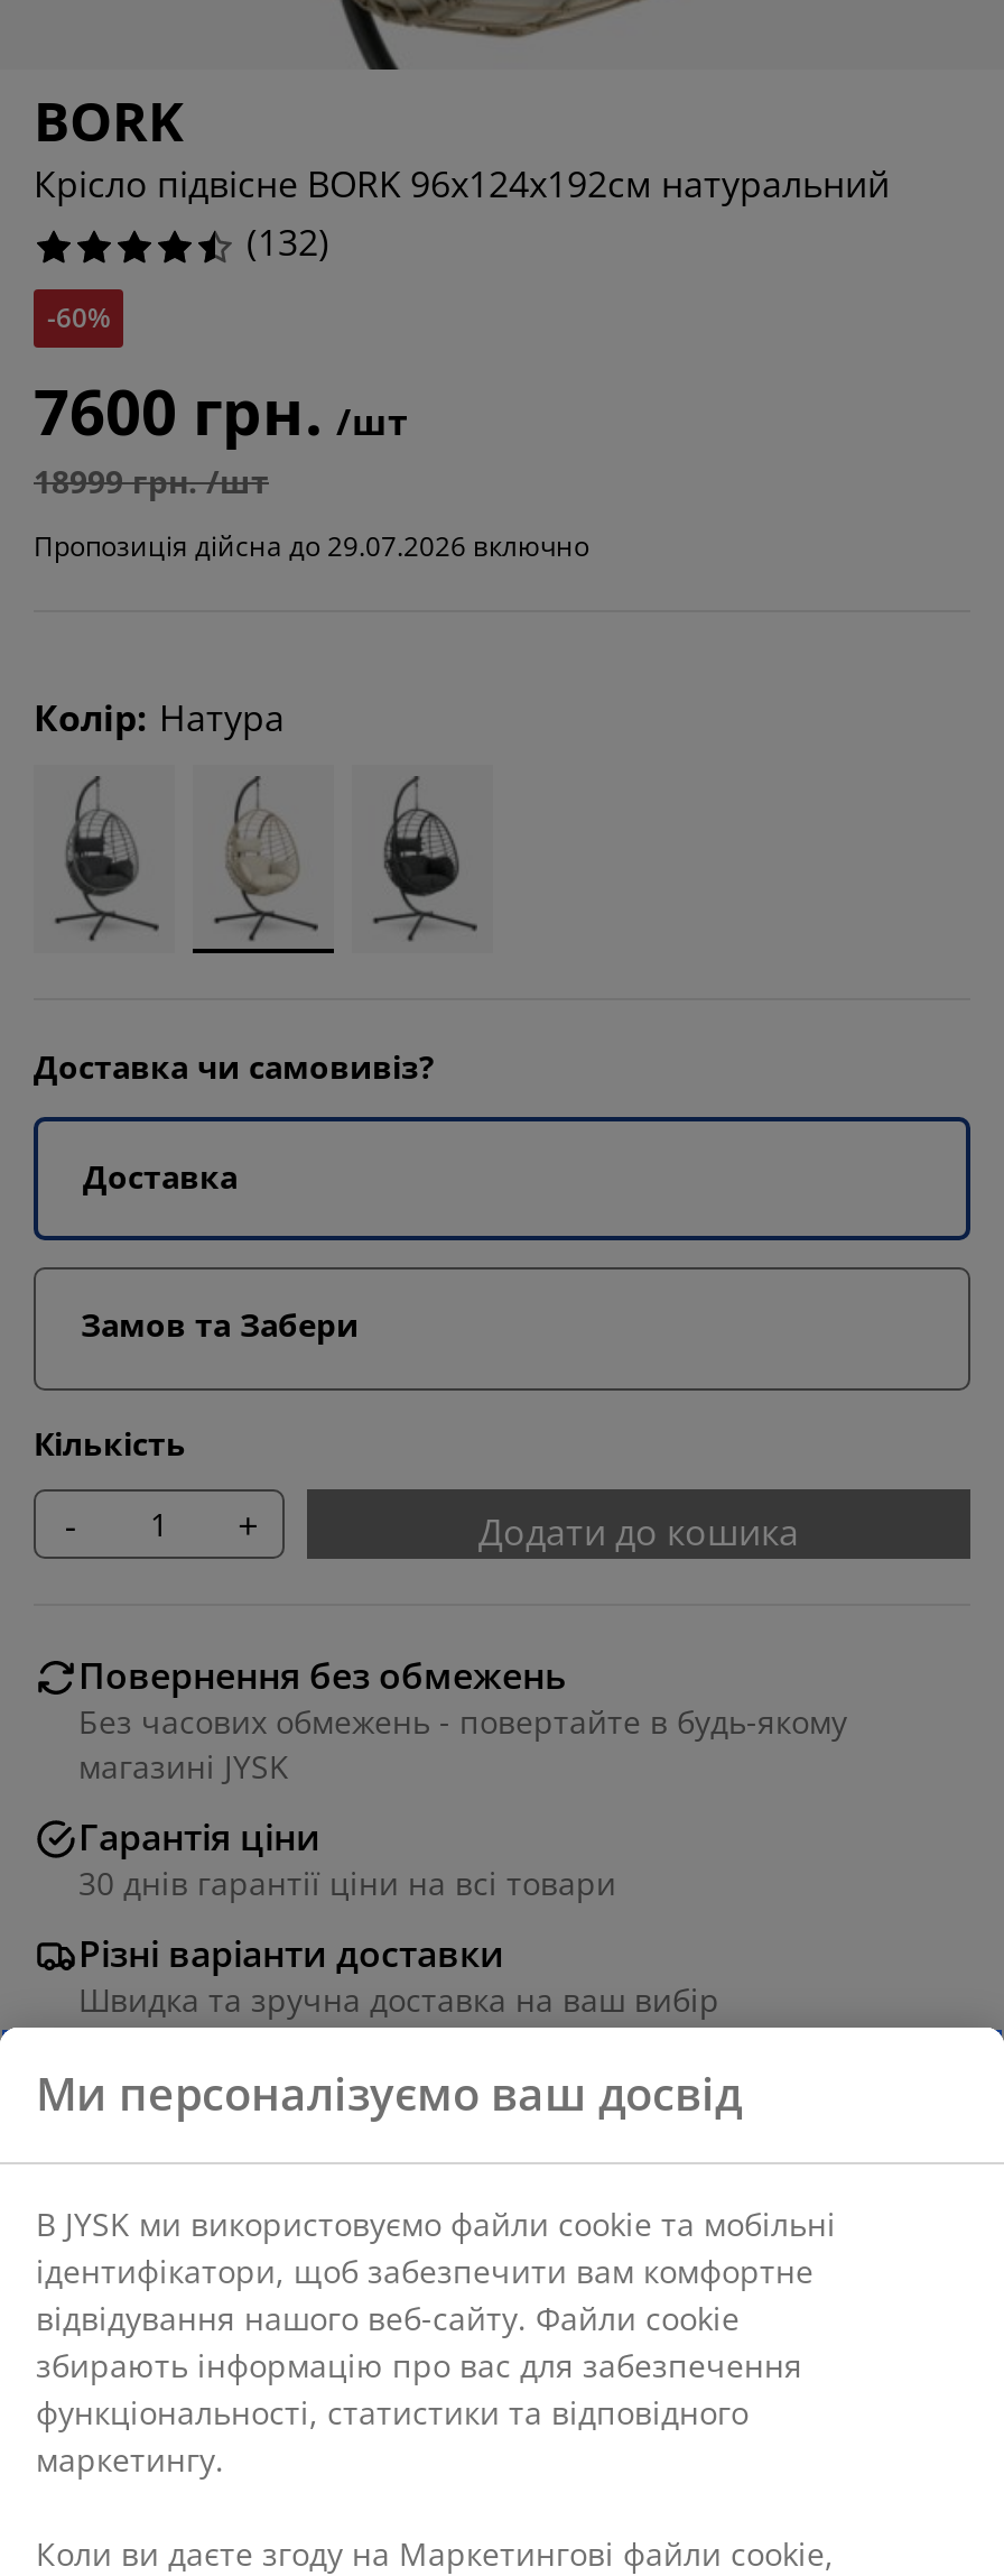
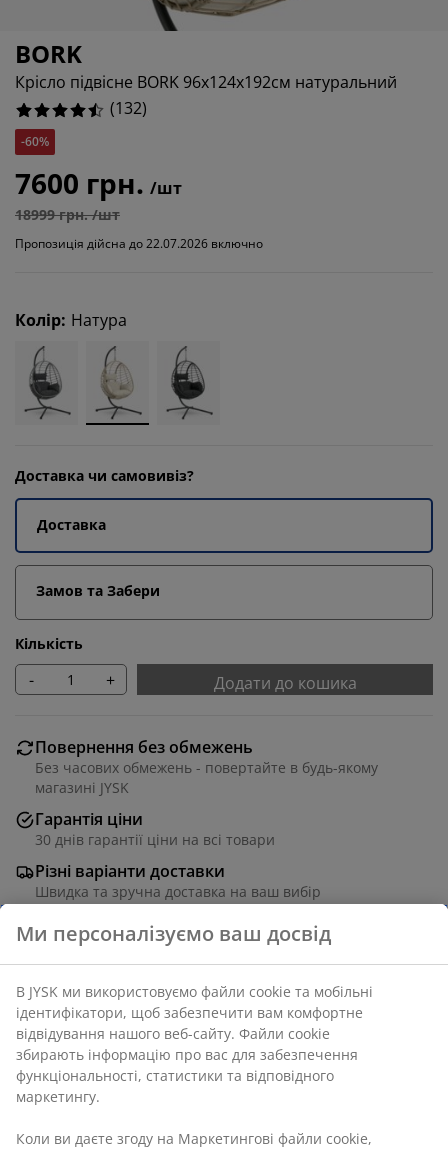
- Пропозиція дійсна до 29.07.2026 включно
+ Пропозиція дійсна до 22.07.2026 включно
